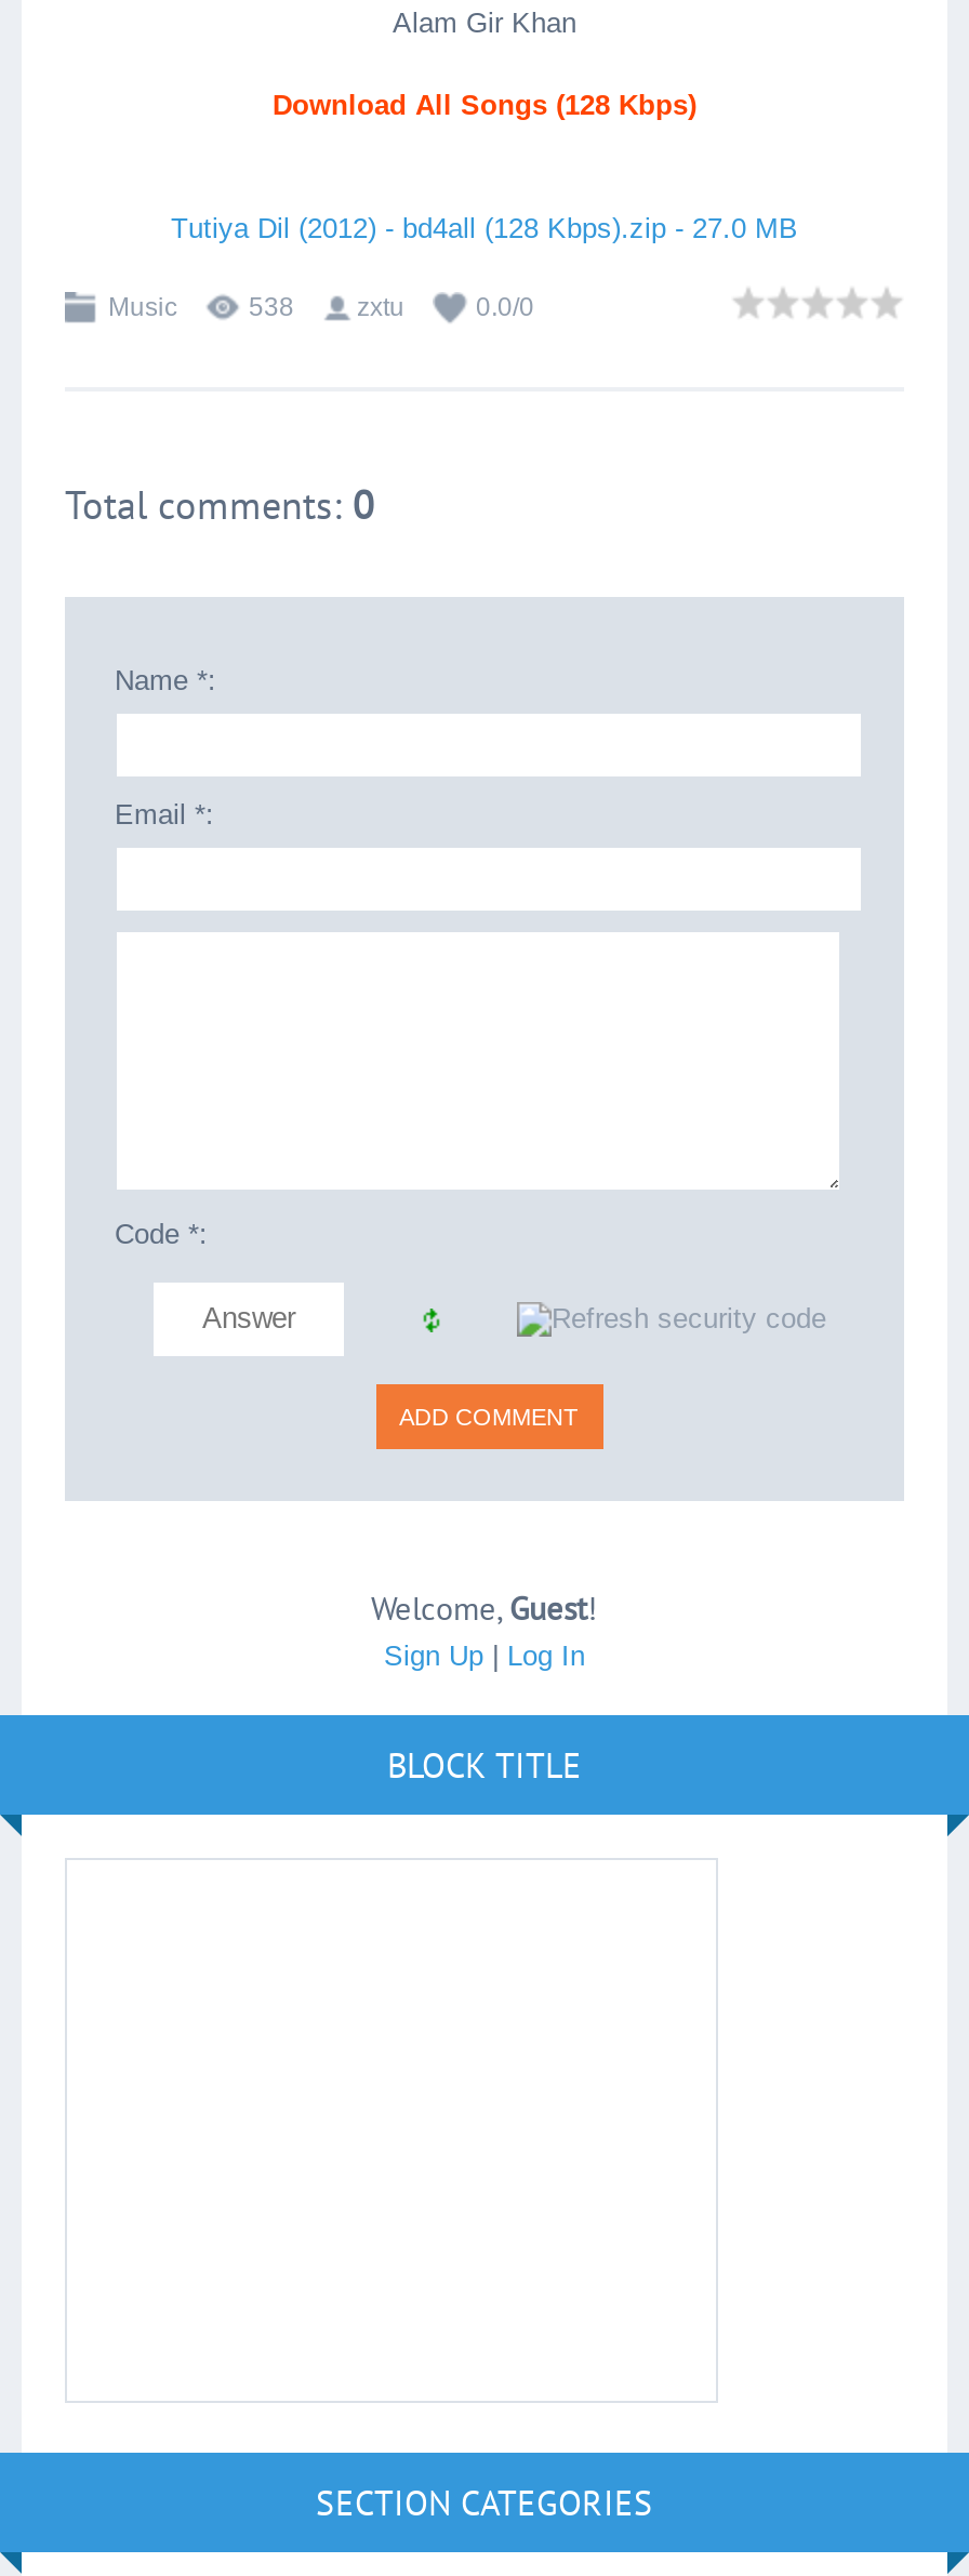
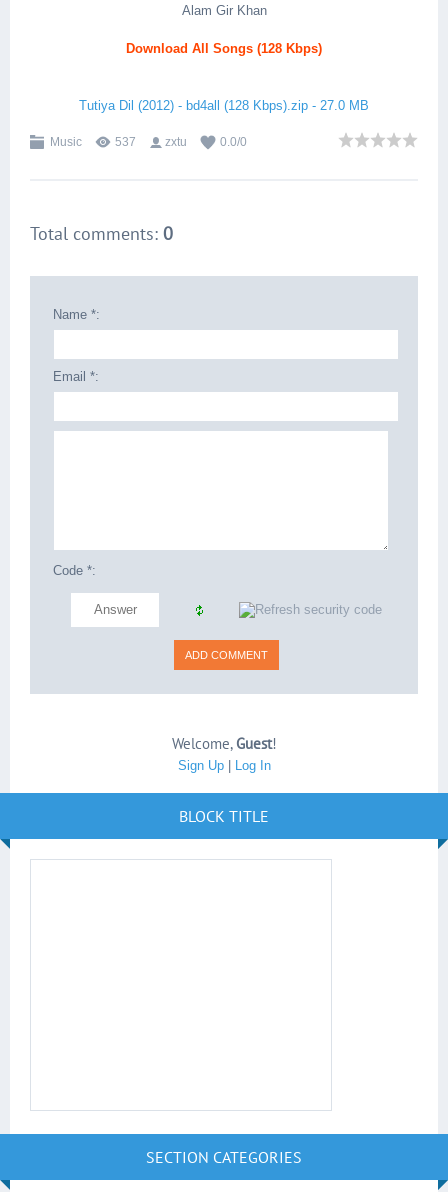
- 538
+ 537
